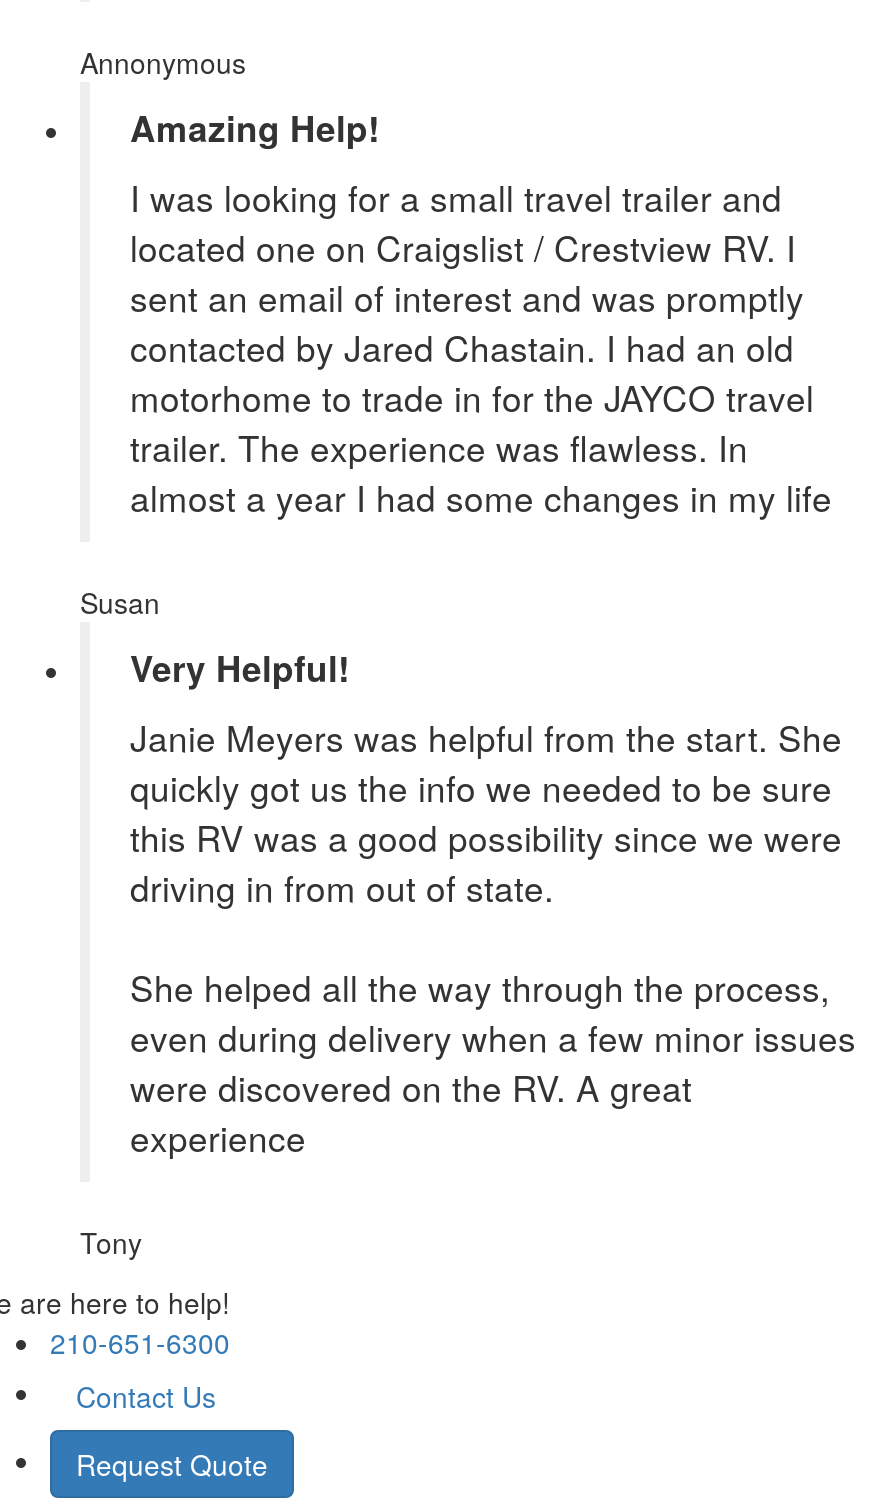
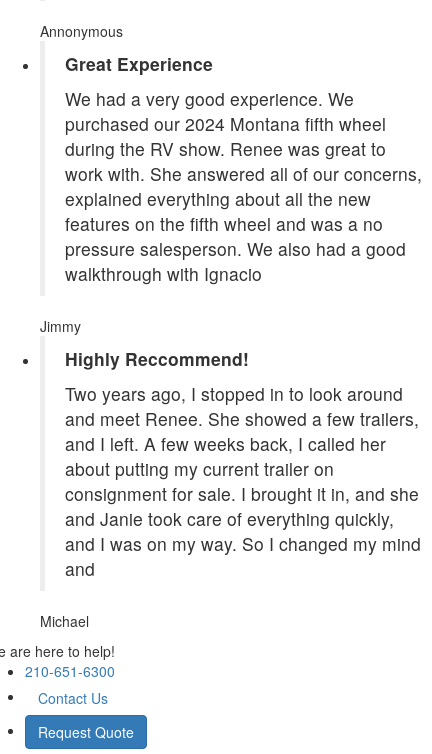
- Amazing Help!
- I was looking for a small travel trailer and
- located one on Craigslist / Crestview RV. I
- sent an email of interest and was promptly
- contacted by Jared Chastain. I had an old
- motorhome to trade in for the JAYCO travel
- trailer. The experience was flawless. In
- almost a year I had some changes in my life
- Susan
- Very Helpful!
- Janie Meyers was helpful from the start. She
- quickly got us the info we needed to be sure
- this RV was a good possibility since we were
- driving in from out of state.
- She helped all the way through the process,
- even during delivery when a few minor issues
- were discovered on the RV. A great
- experience
- Tony
+ Great Experience
+ We had a very good experience. We
+ purchased our 2024 Montana fifth wheel
+ during the RV show. Renee was great to
+ work with. She answered all of our concerns,
+ explained everything about all the new
+ features on the fifth wheel and was a no
+ pressure salesperson. We also had a good
+ walkthrough with Ignacio
+ Jimmy
+ Highly Reccommend!
+ Two years ago, I stopped in to look around
+ and meet Renee. She showed a few trailers,
+ and I left. A few weeks back, I called her
+ about putting my current trailer on
+ consignment for sale. I brought it in, and she
+ and Janie took care of everything quickly,
+ and I was on my way. So I changed my mind
+ and
+ Michael
